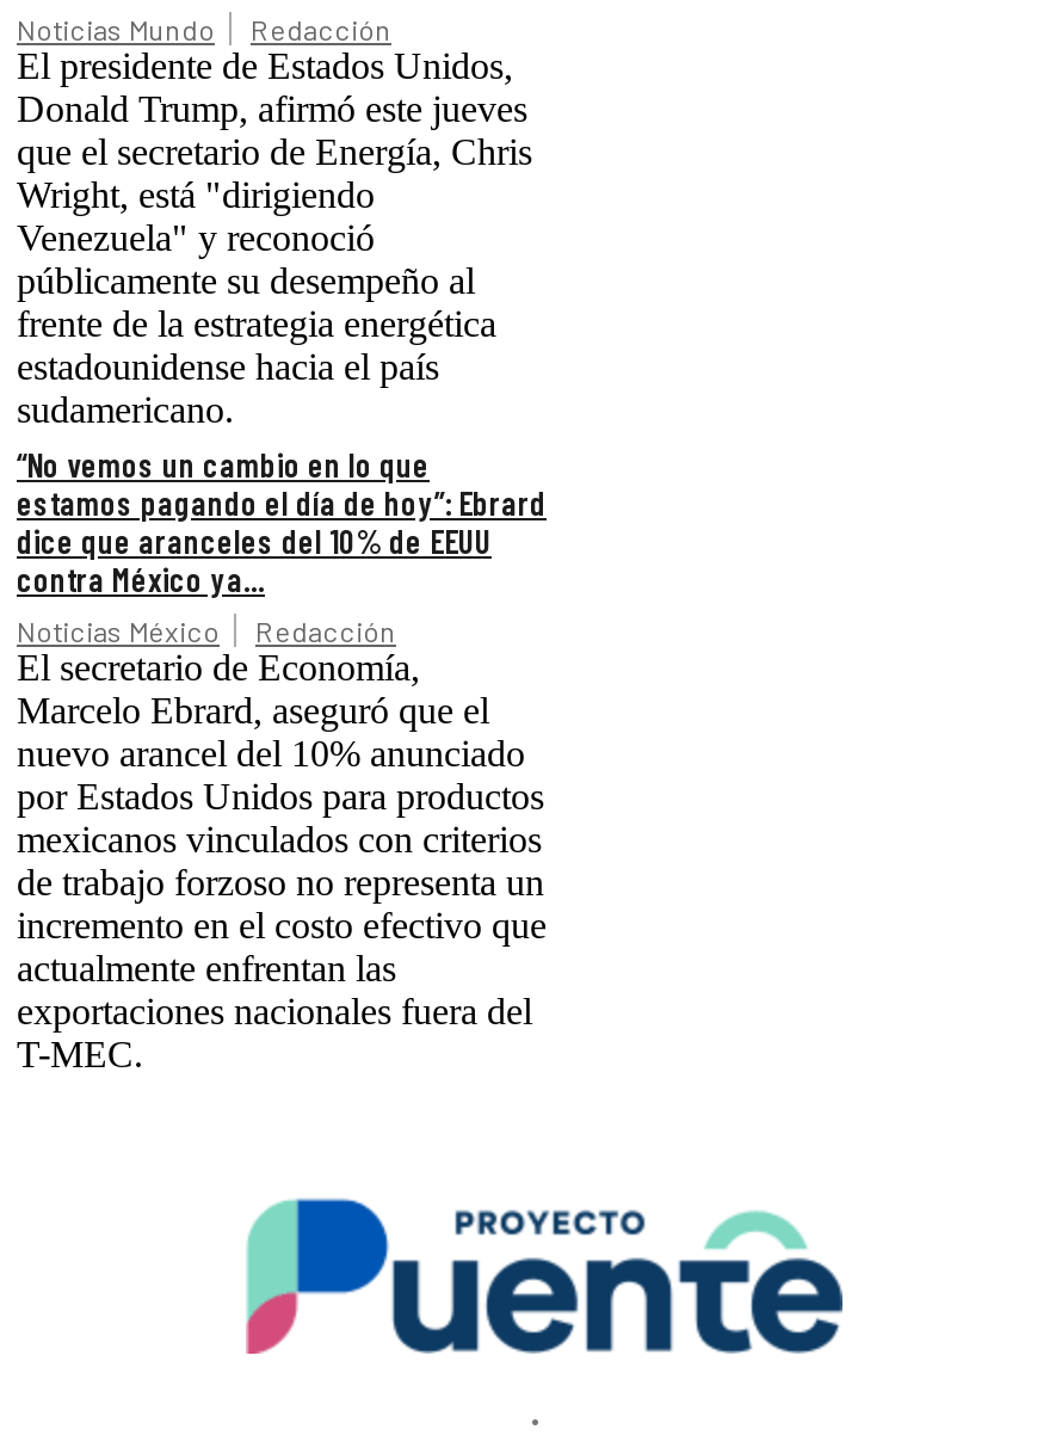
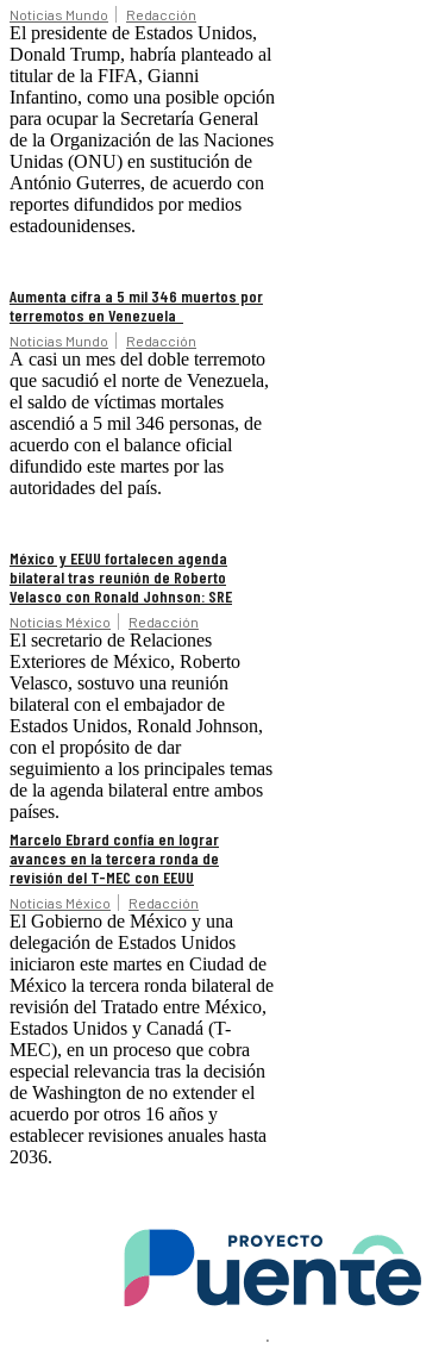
- Donald Trump, afirmó este jueves
- que el secretario de Energía, Chris
- Wright, está "dirigiendo
- Venezuela" y reconoció
- públicamente su desempeño al
- frente de la estrategia energética
- estadounidense hacia el país
- sudamericano.
- “No vemos un cambio en lo que
- estamos pagando el día de hoy”: Ebrard
- dice que aranceles del 10% de EEUU
- contra México ya...
+ Donald Trump, habría planteado al
+ titular de la FIFA, Gianni
+ Infantino, como una posible opción
+ para ocupar la Secretaría General
+ de la Organización de las Naciones
+ Unidas (ONU) en sustitución de
+ António Guterres, de acuerdo con
+ reportes difundidos por medios
+ estadounidenses.
+ Aumenta cifra a 5 mil 346 muertos por
+ terremotos en Venezuela
+ Noticias Mundo
+ Redacción
+ A casi un mes del doble terremoto
+ que sacudió el norte de Venezuela,
+ el saldo de víctimas mortales
+ ascendió a 5 mil 346 personas, de
+ acuerdo con el balance oficial
+ difundido este martes por las
+ autoridades del país.
+ México y EEUU fortalecen agenda
+ bilateral tras reunión de Roberto
+ Velasco con Ronald Johnson: SRE

- El secretario de Economía,
- Marcelo Ebrard, aseguró que el
- nuevo arancel del 10% anunciado
- por Estados Unidos para productos
- mexicanos vinculados con criterios
- de trabajo forzoso no representa un
- incremento en el costo efectivo que
- actualmente enfrentan las
- exportaciones nacionales fuera del
- T-MEC.
+ El secretario de Relaciones
+ Exteriores de México, Roberto
+ Velasco, sostuvo una reunión
+ bilateral con el embajador de
+ Estados Unidos, Ronald Johnson,
+ con el propósito de dar
+ seguimiento a los principales temas
+ de la agenda bilateral entre ambos
+ países.
+ Marcelo Ebrard confía en lograr
+ avances en la tercera ronda de
+ revisión del T-MEC con EEUU
+ Noticias México
+ Redacción
+ El Gobierno de México y una
+ delegación de Estados Unidos
+ iniciaron este martes en Ciudad de
+ México la tercera ronda bilateral de
+ revisión del Tratado entre México,
+ Estados Unidos y Canadá (T-
+ MEC), en un proceso que cobra
+ especial relevancia tras la decisión
+ de Washington de no extender el
+ acuerdo por otros 16 años y
+ establecer revisiones anuales hasta
+ 2036.
